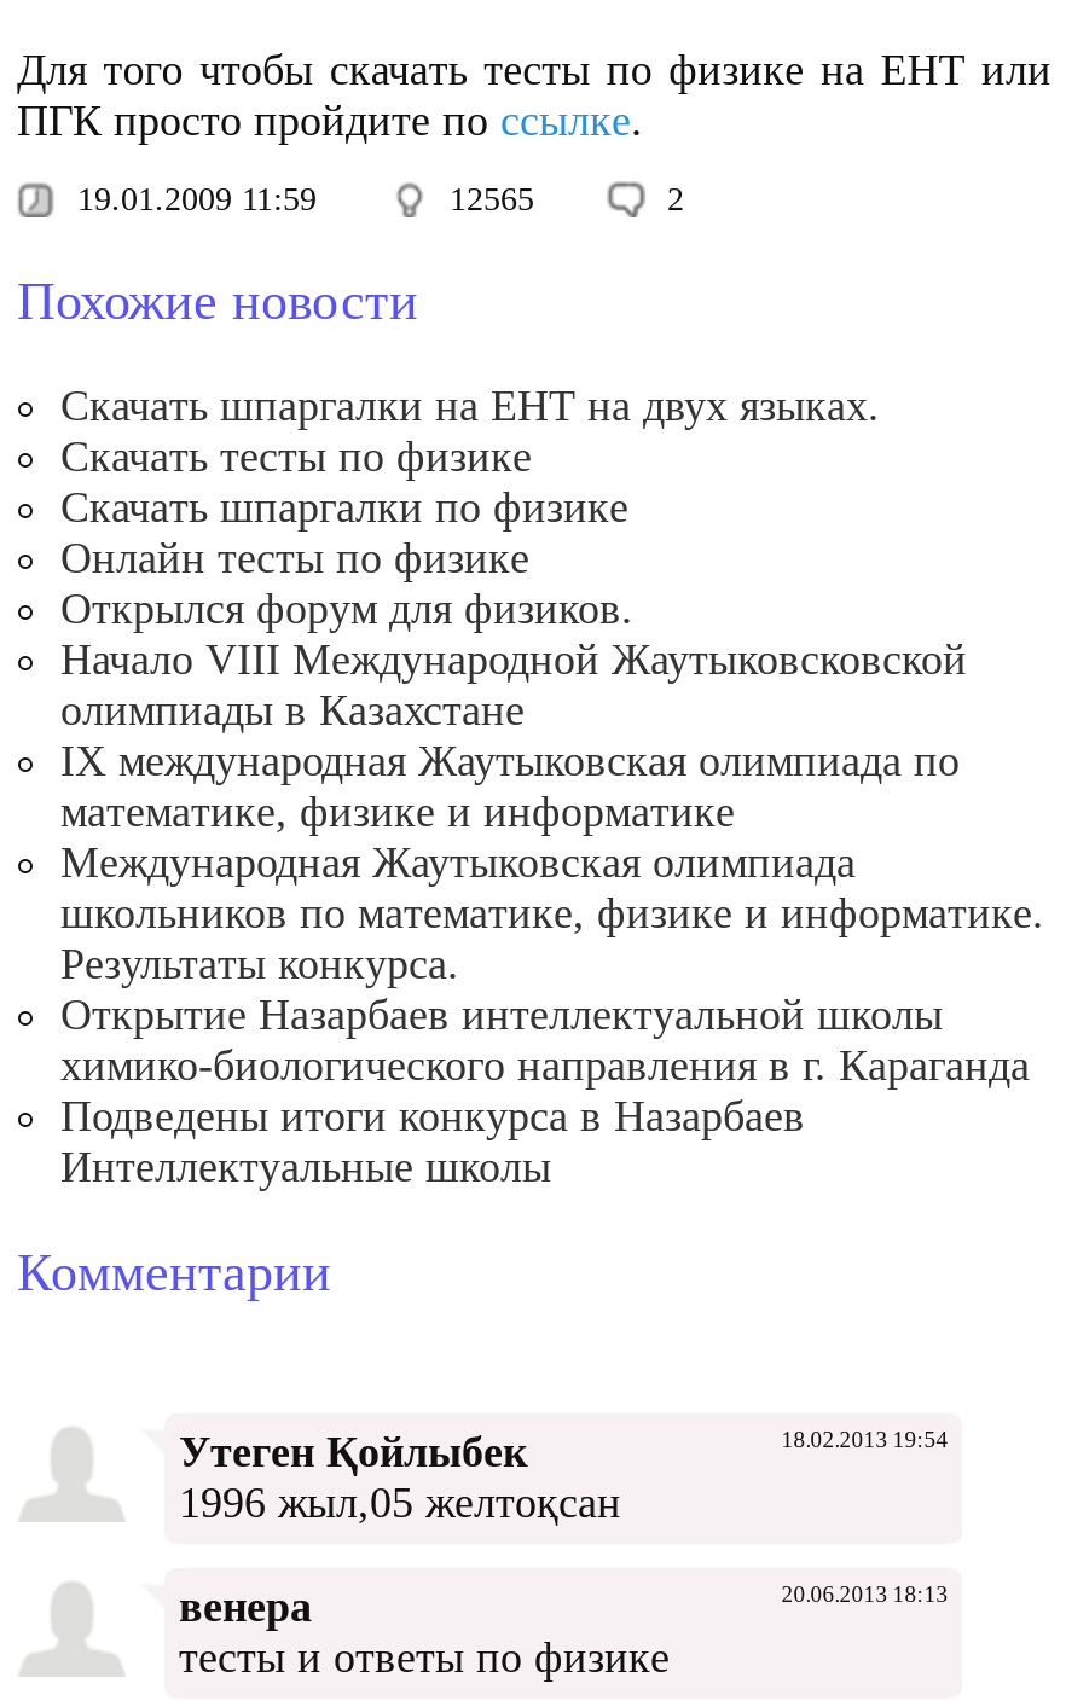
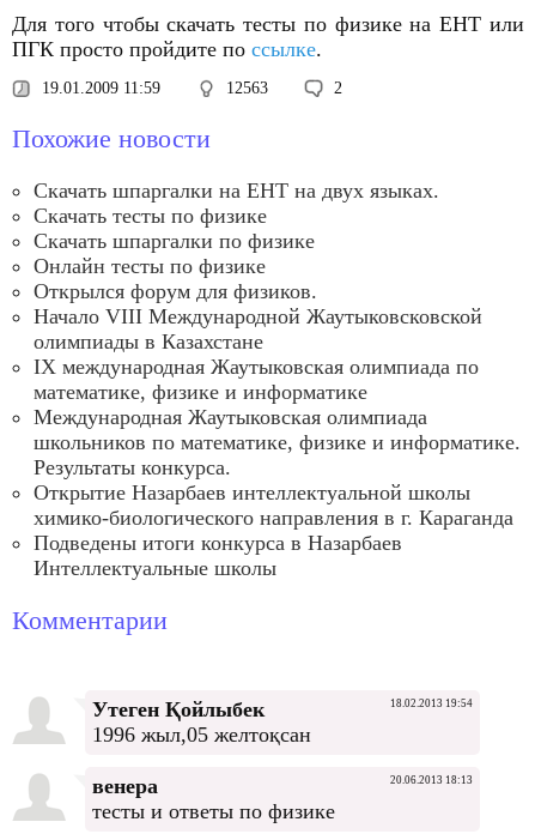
- 12565
+ 12563
